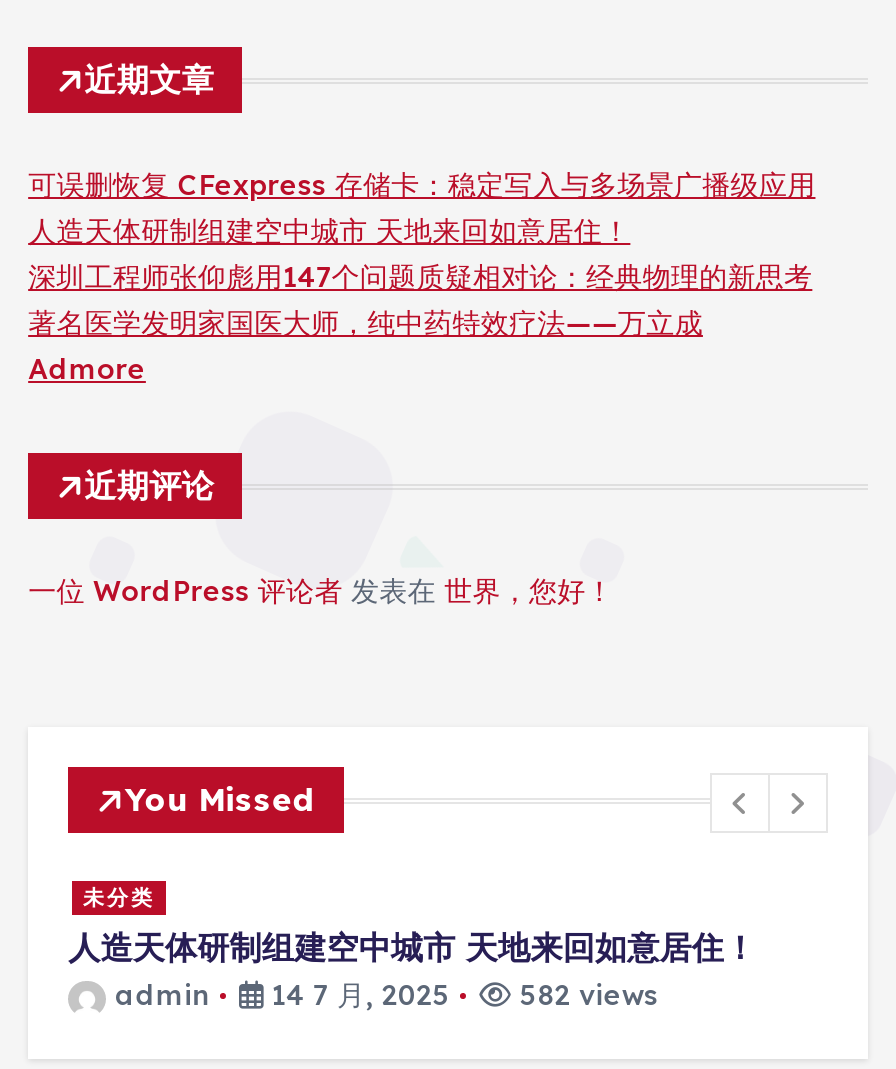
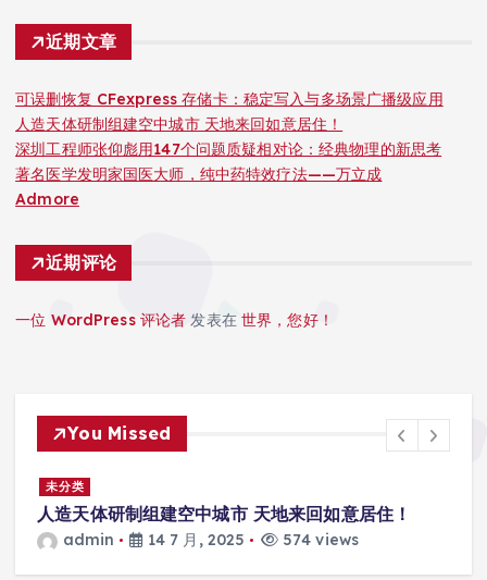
- admin 14 7 月, 2025 582 views
+ admin 14 7 月, 2025 574 views
